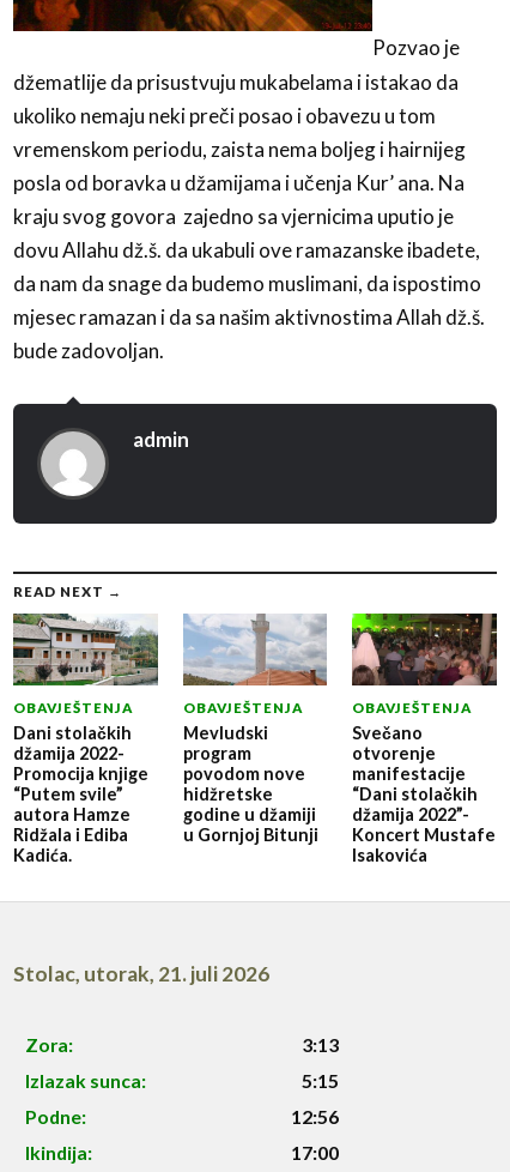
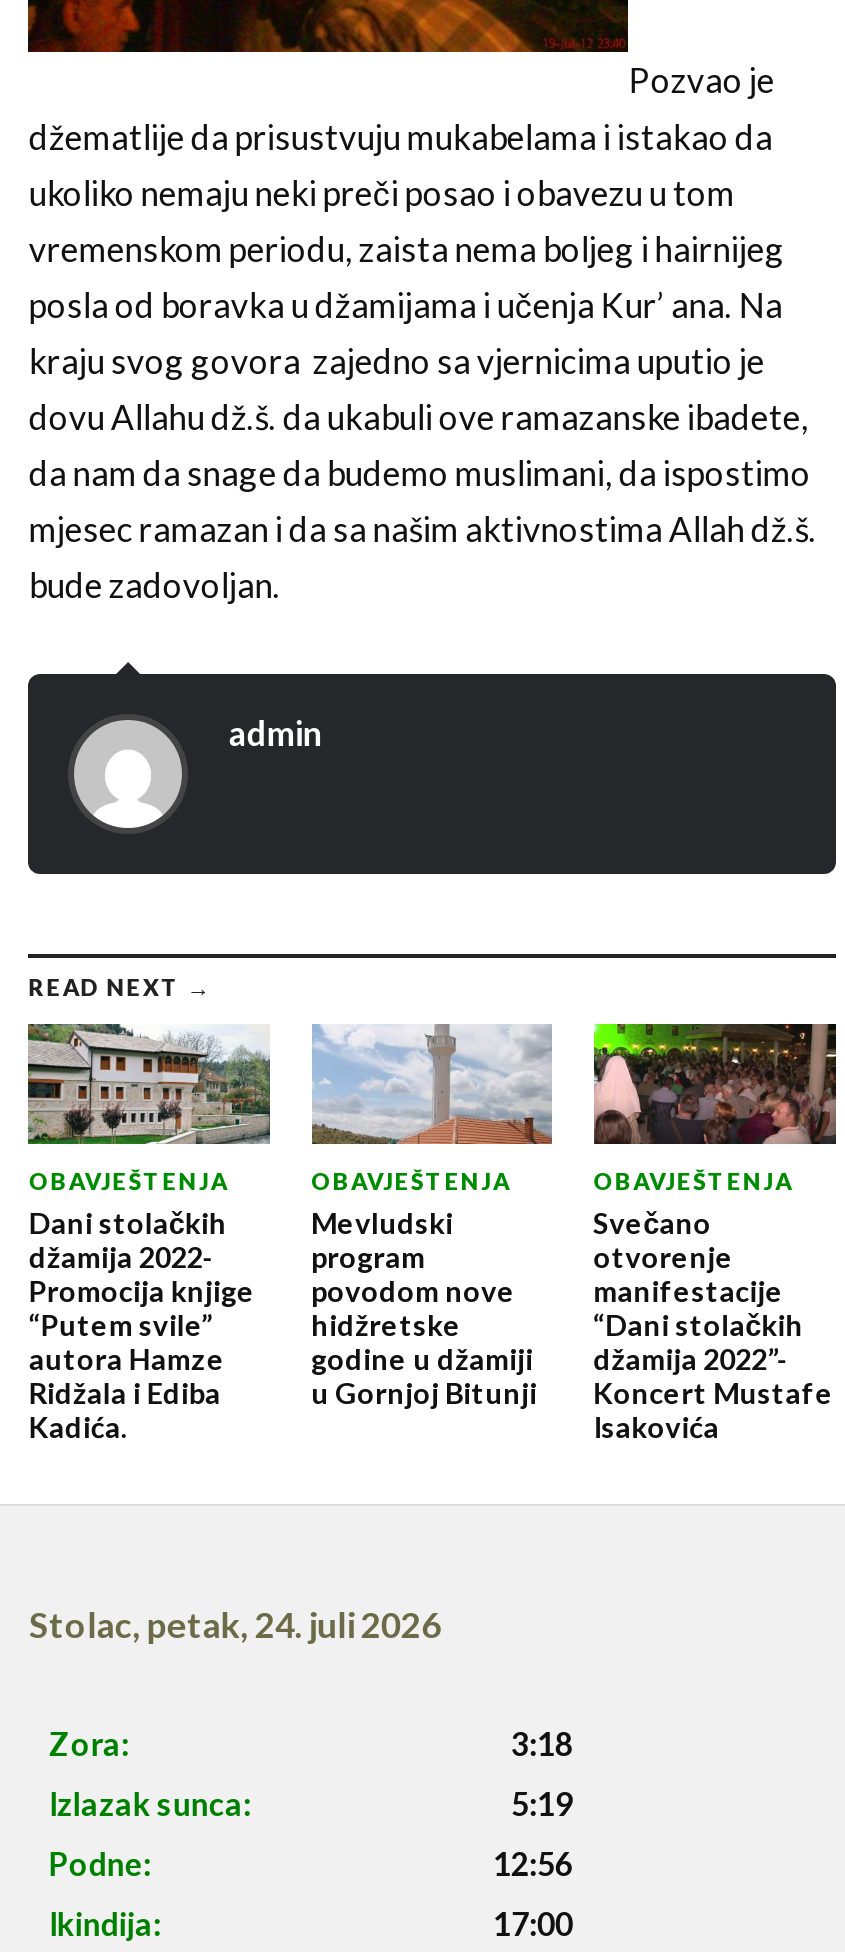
- Stolac, utorak, 21. juli 2026
+ Stolac, petak, 24. juli 2026

- 3:13
+ 3:18

- 5:15
+ 5:19
